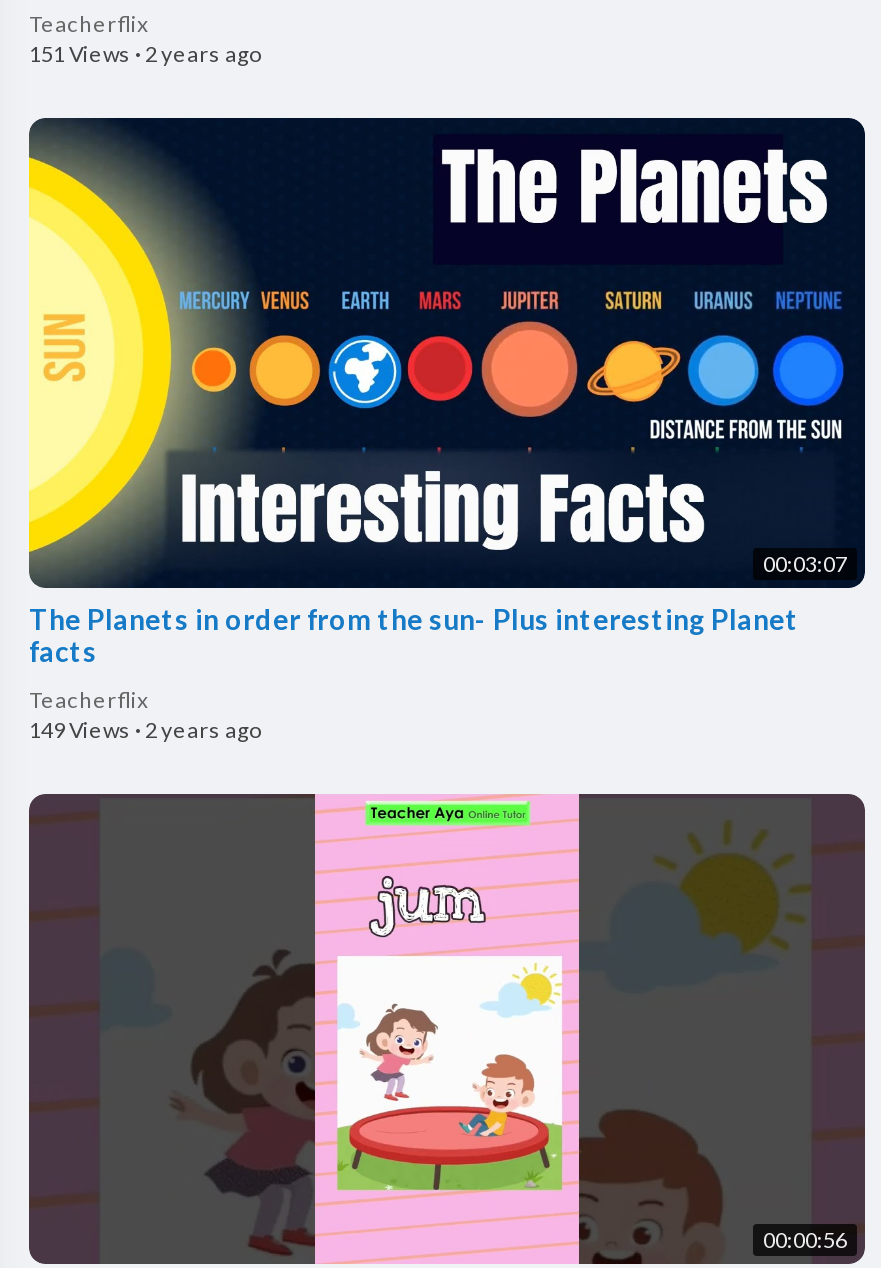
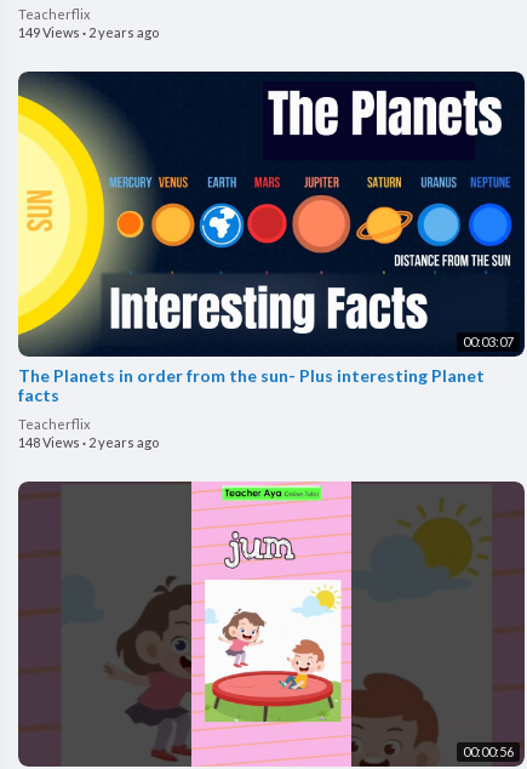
- 151 Views · 2 years ago

moved up: 149 Views · 2 years ago

+ 148 Views · 2 years ago
